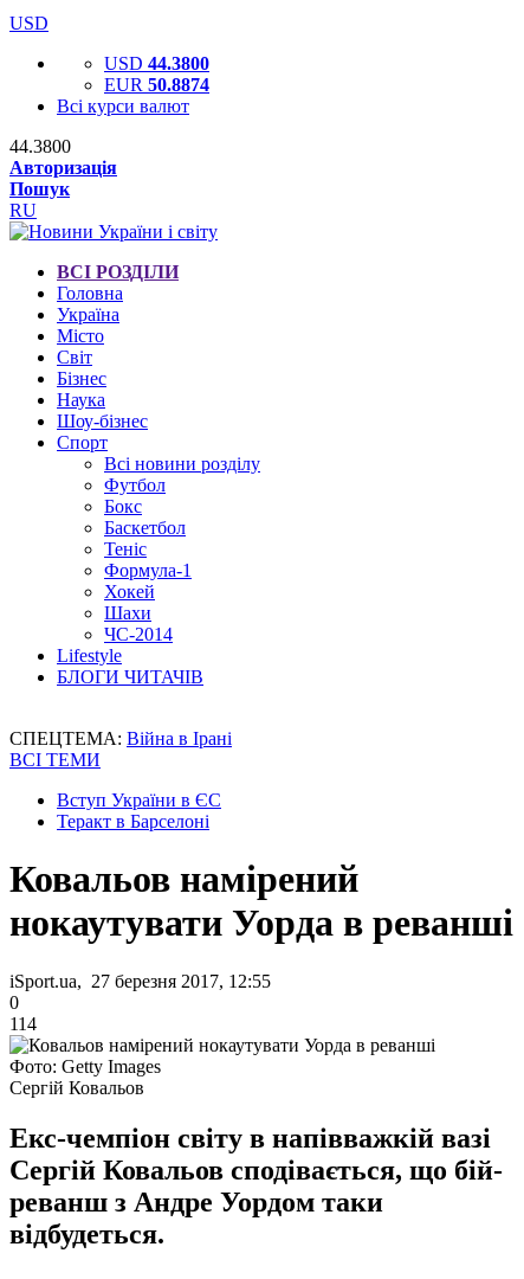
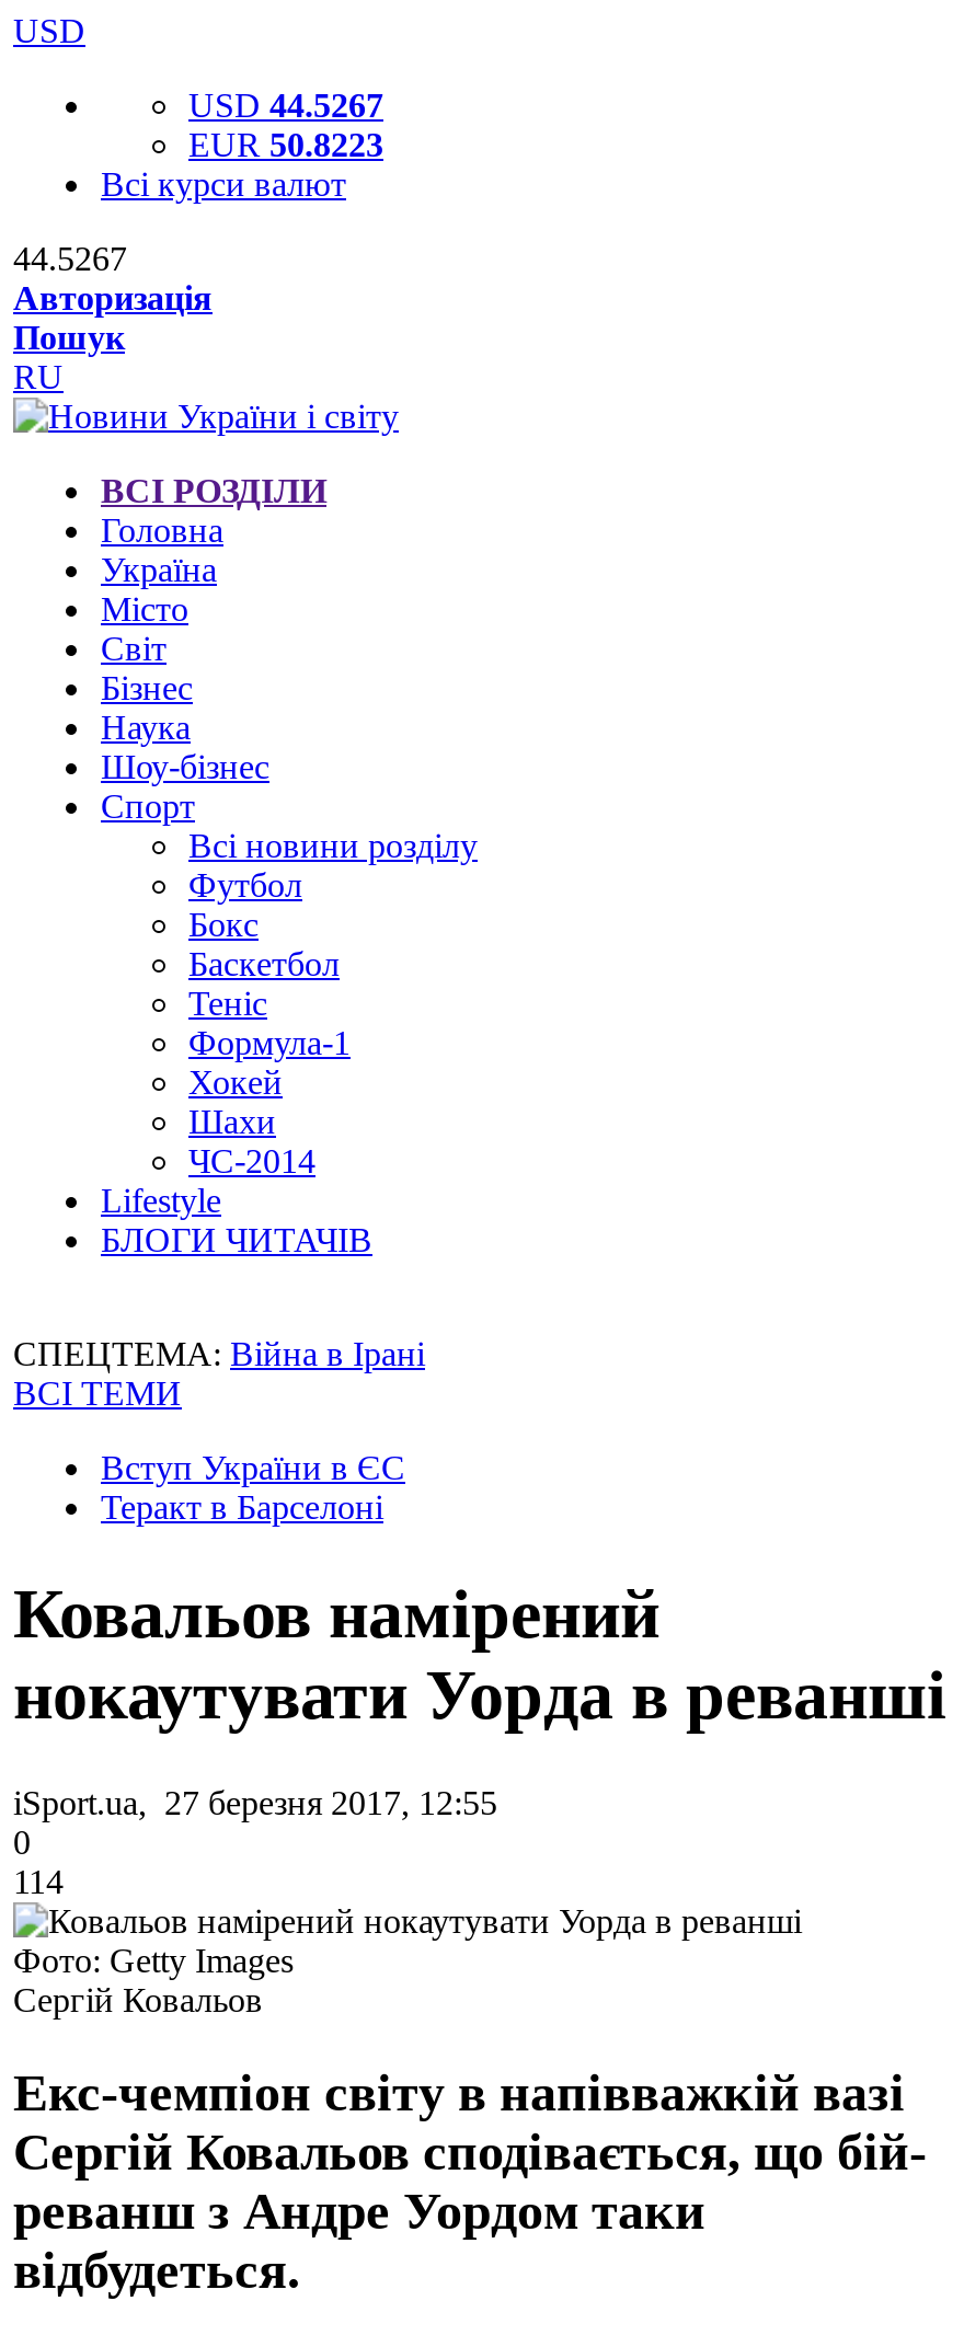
- USD 44.3800
+ USD 44.5267

- EUR 50.8874
+ EUR 50.8223

- 44.3800
+ 44.5267
